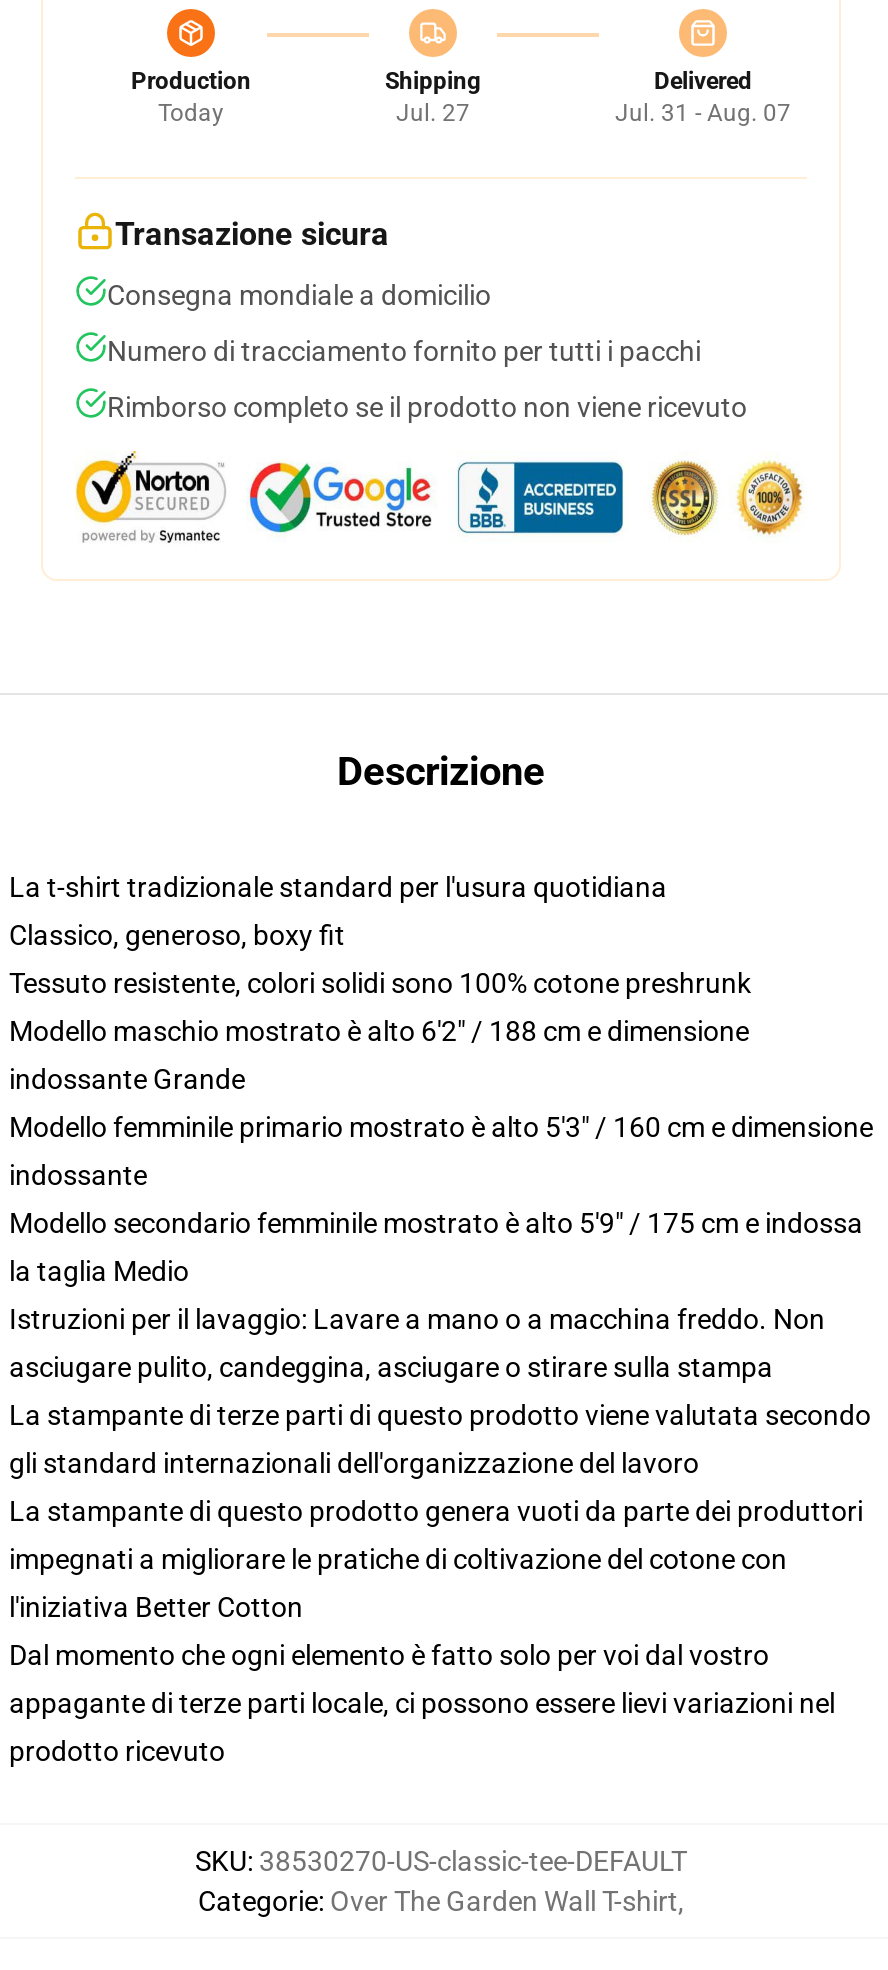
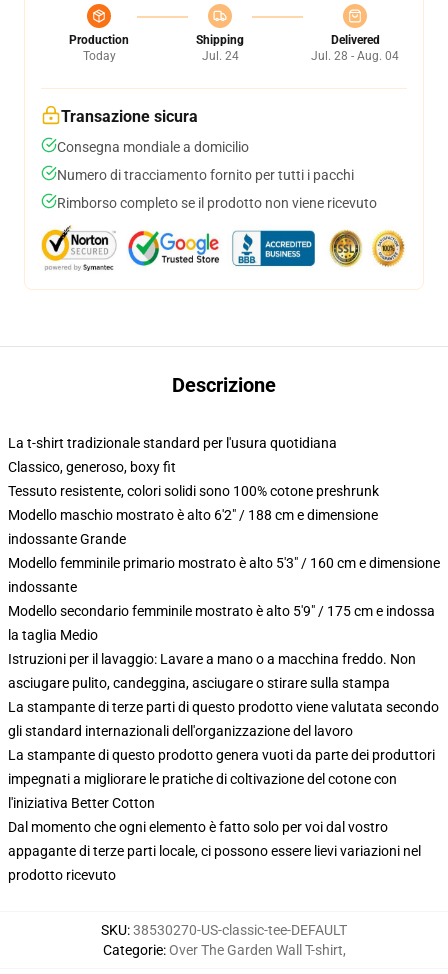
- Jul. 27
+ Jul. 24

- Jul. 31 - Aug. 07
+ Jul. 28 - Aug. 04
